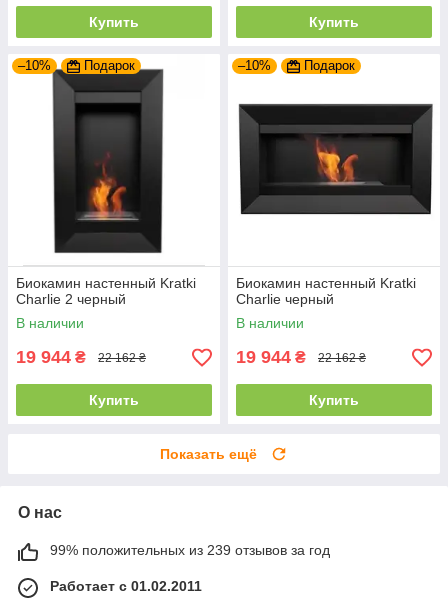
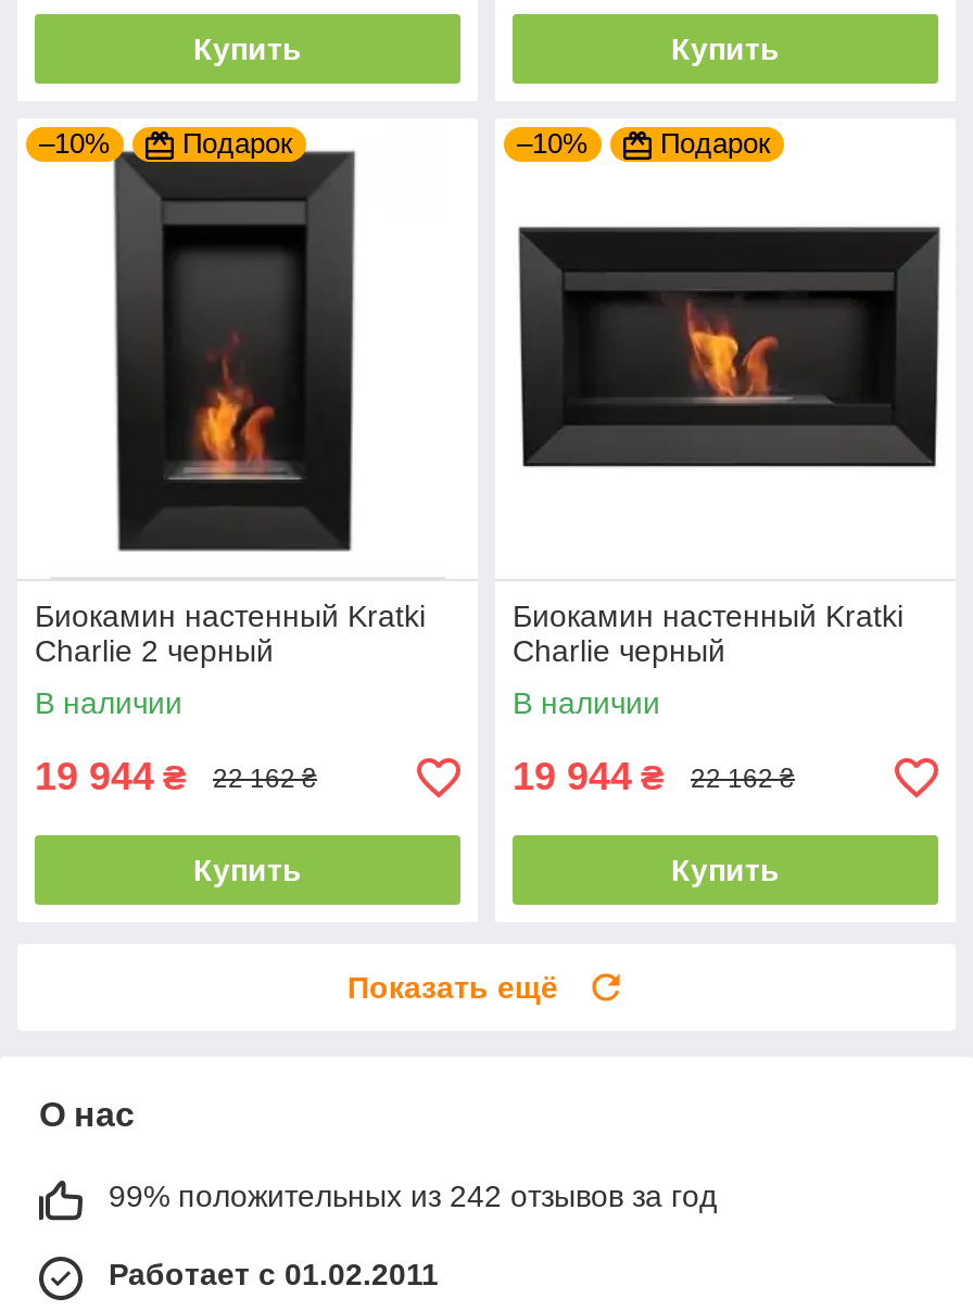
- 99% положительных из 239 отзывов за год
+ 99% положительных из 242 отзывов за год
